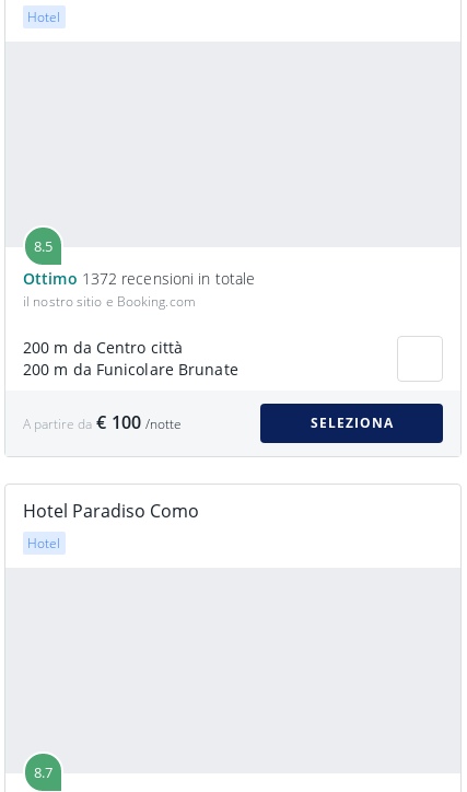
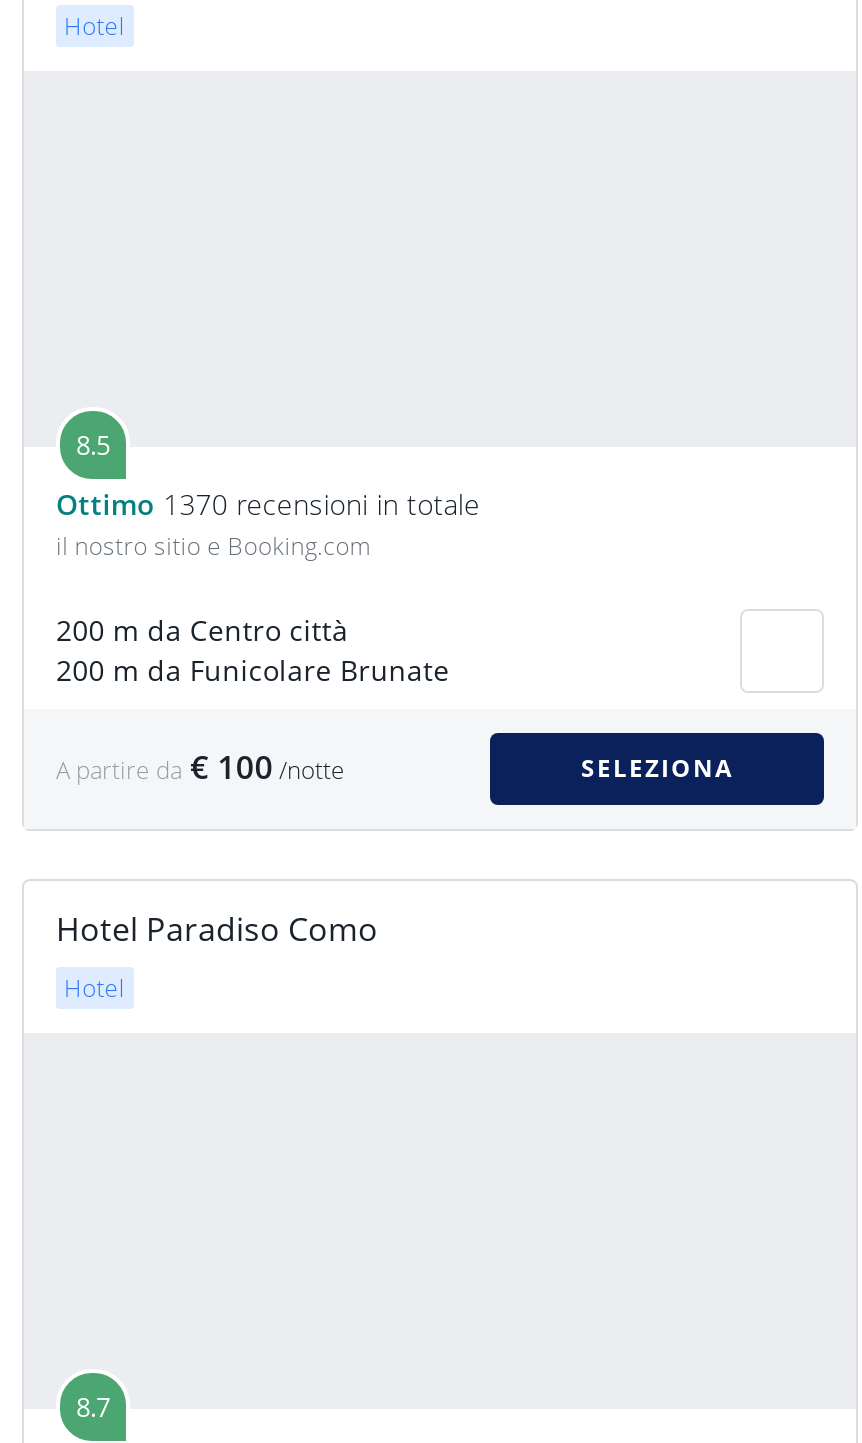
- Ottimo 1372 recensioni in totale
+ Ottimo 1370 recensioni in totale
